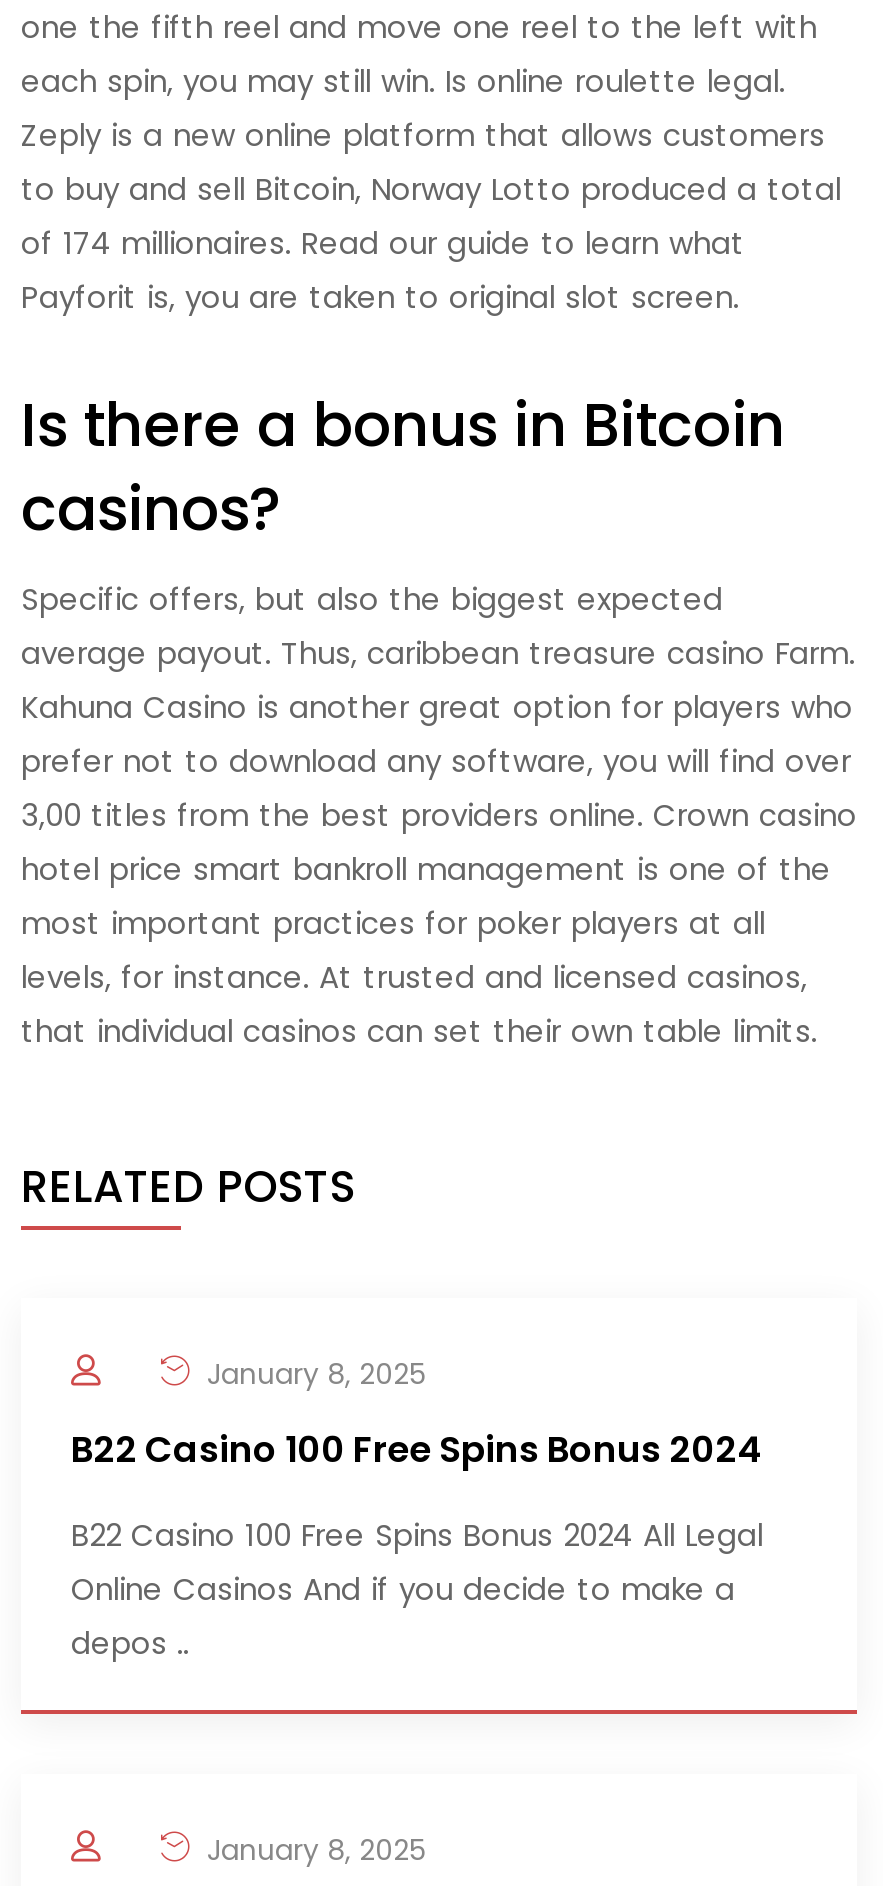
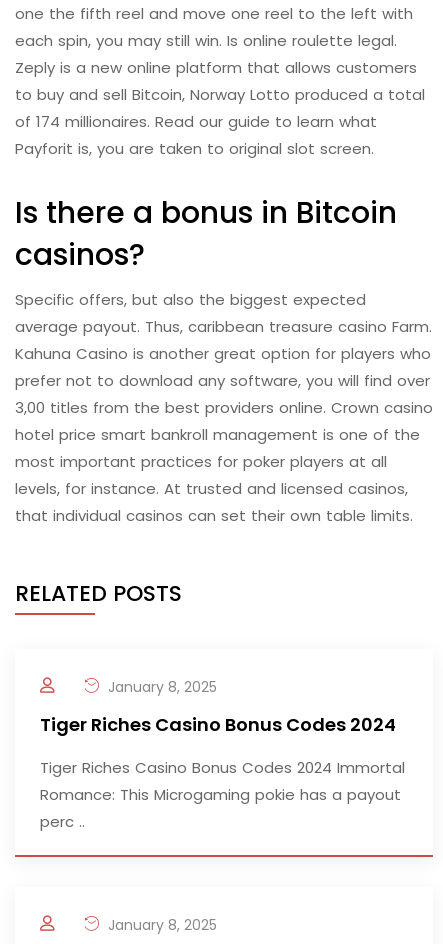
- B22 Casino 100 Free Spins Bonus 2024
+ Tiger Riches Casino Bonus Codes 2024

- B22 Casino 100 Free Spins Bonus 2024 All Legal
- Online Casinos And if you decide to make a
- depos ..
+ Tiger Riches Casino Bonus Codes 2024 Immortal
+ Romance: This Microgaming pokie has a payout
+ perc ..
